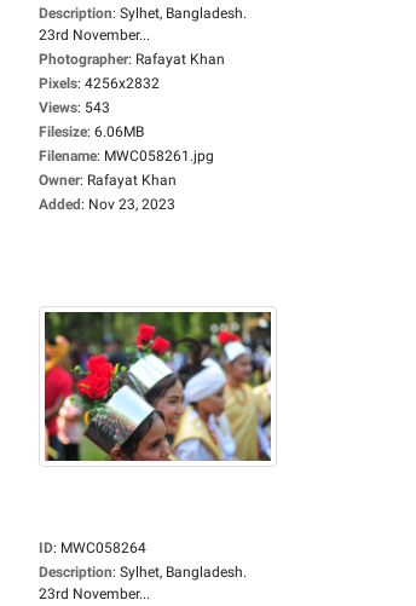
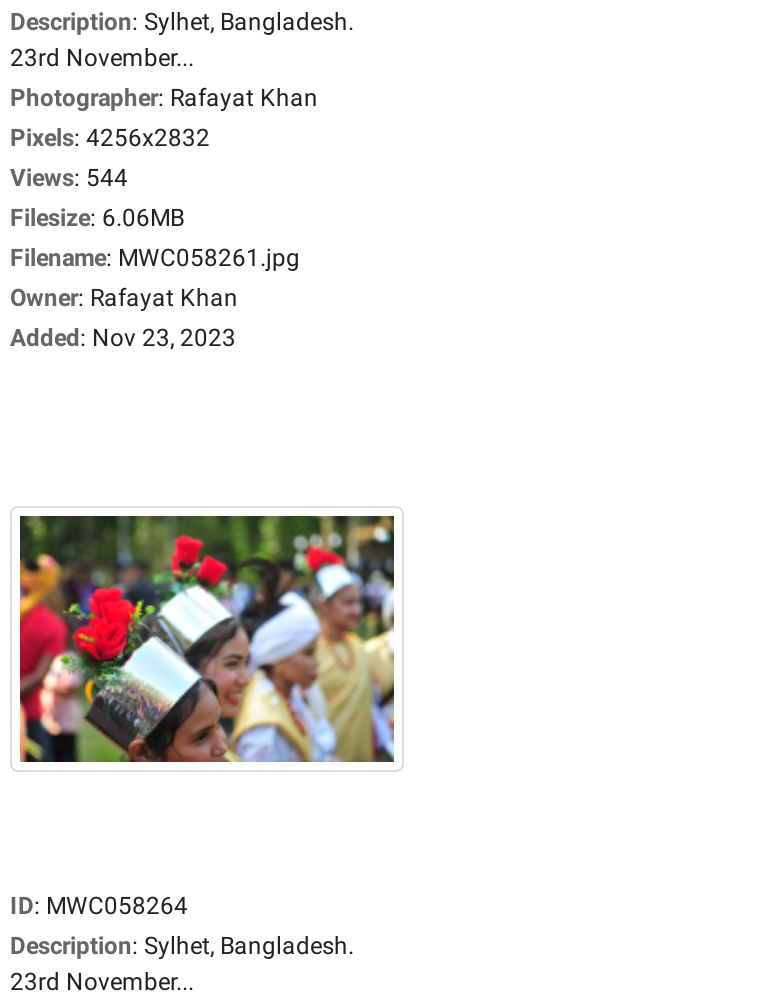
- Views: 543
+ Views: 544
